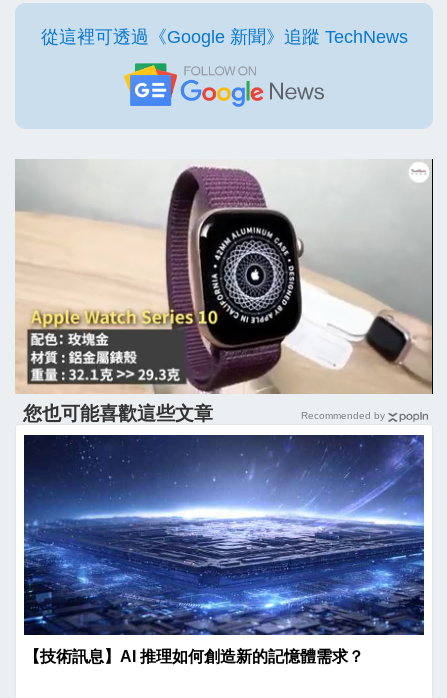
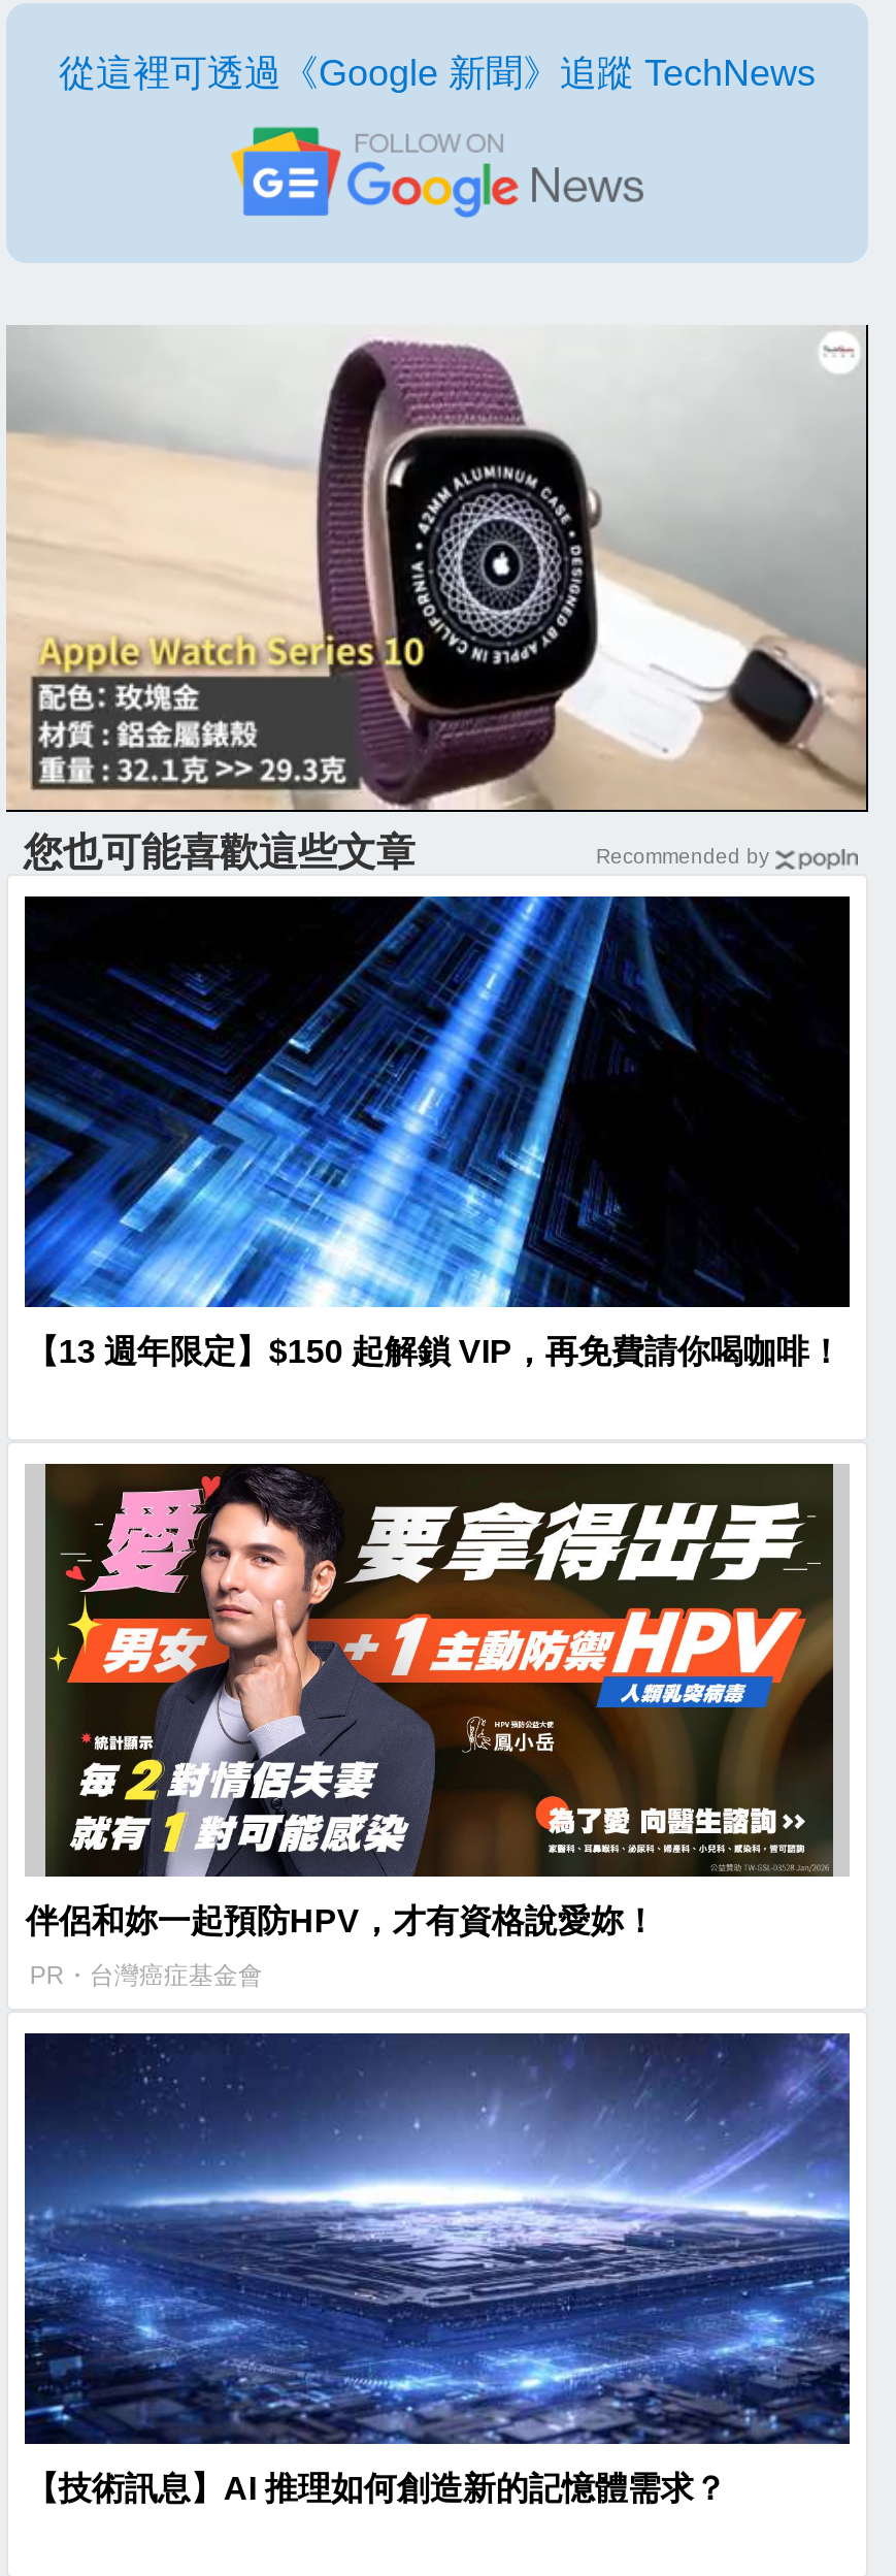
+ [image]
+ 【13 週年限定】$150 起解鎖 VIP，再免費請你喝咖啡！

+ [image]
+ 伴侶和妳一起預防HPV，才有資格說愛妳！
+ PR・台灣癌症基金會
